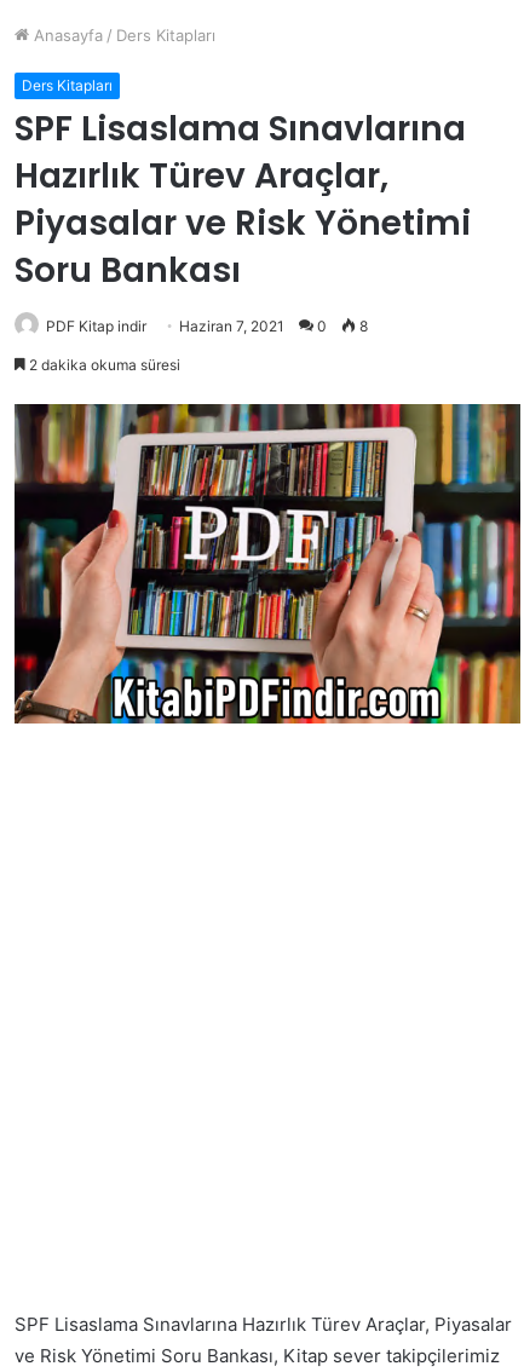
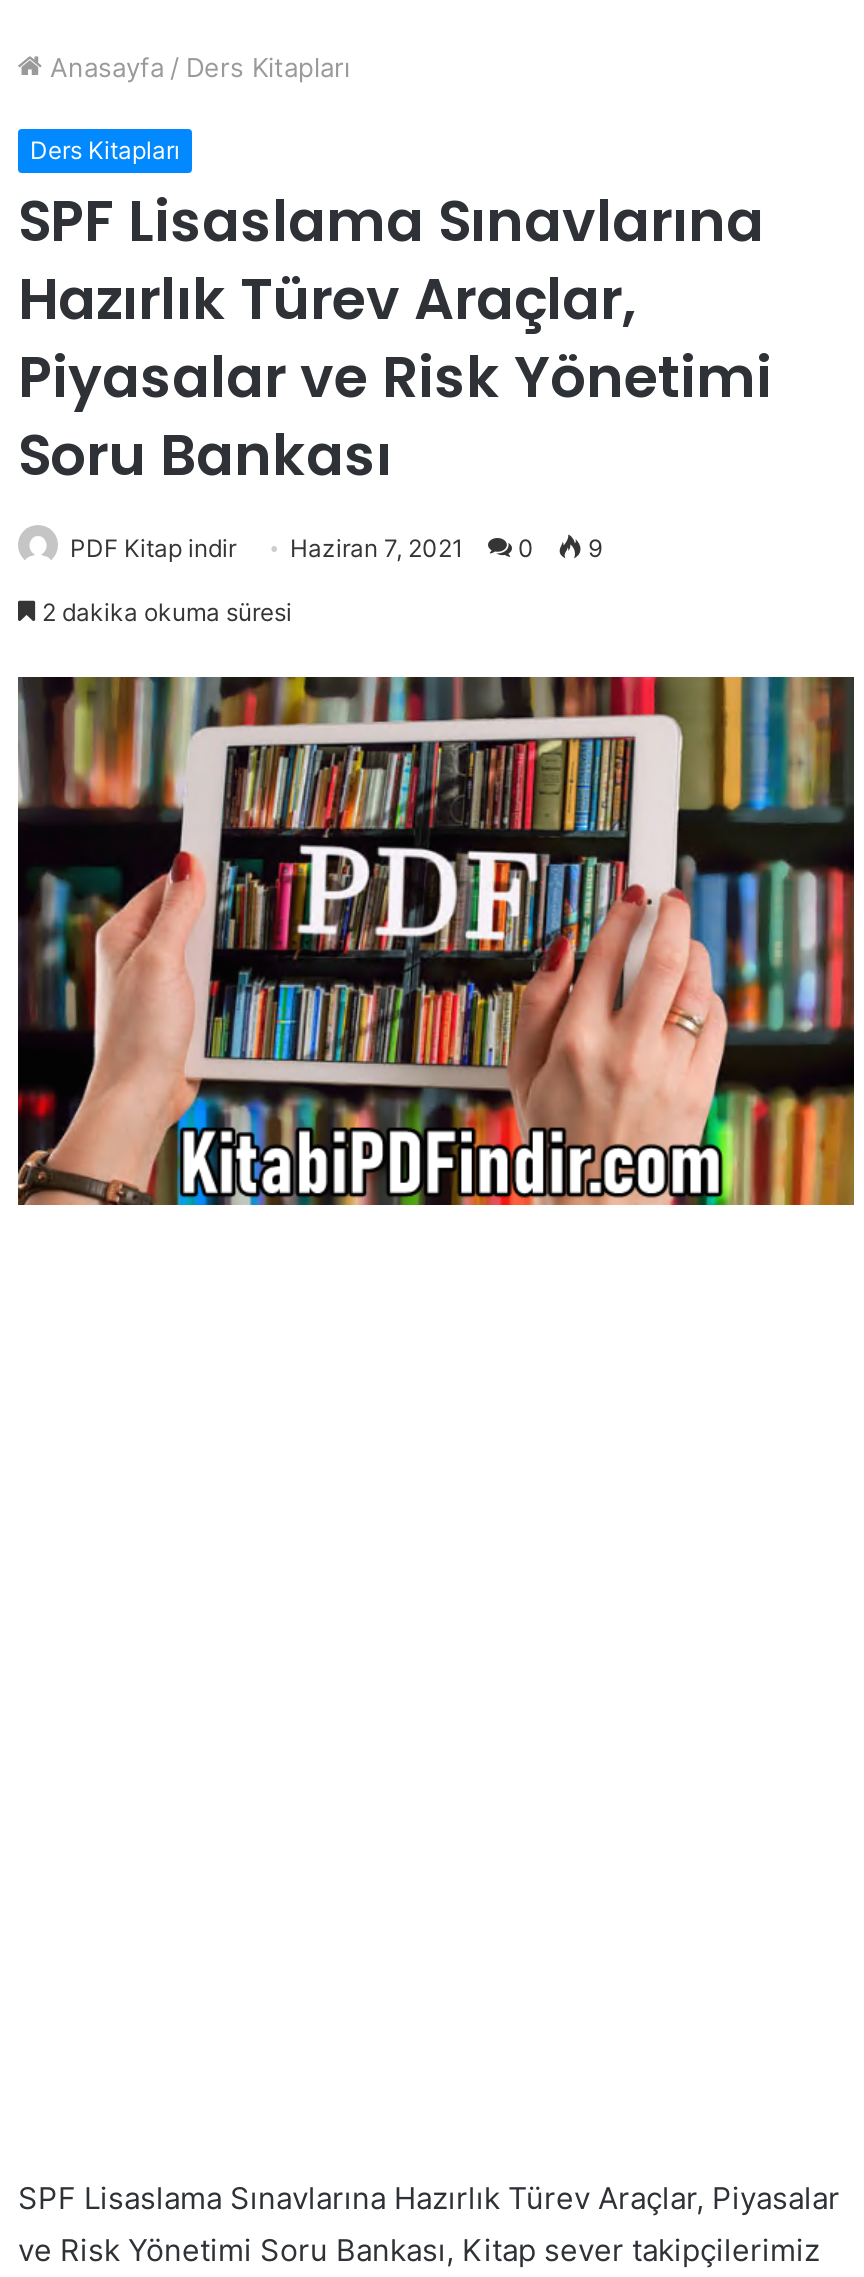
- PDF Kitap indir Haziran 7, 2021 0 8
+ PDF Kitap indir Haziran 7, 2021 0 9
